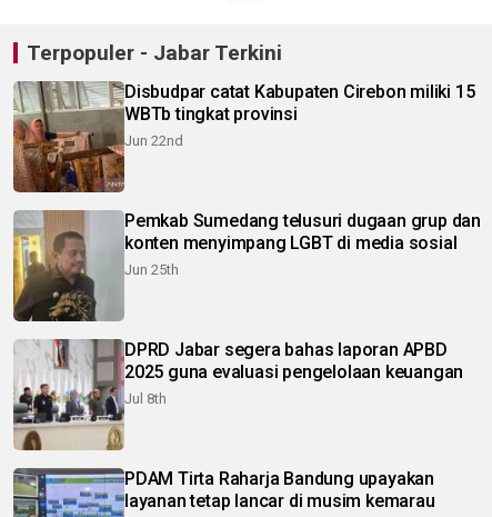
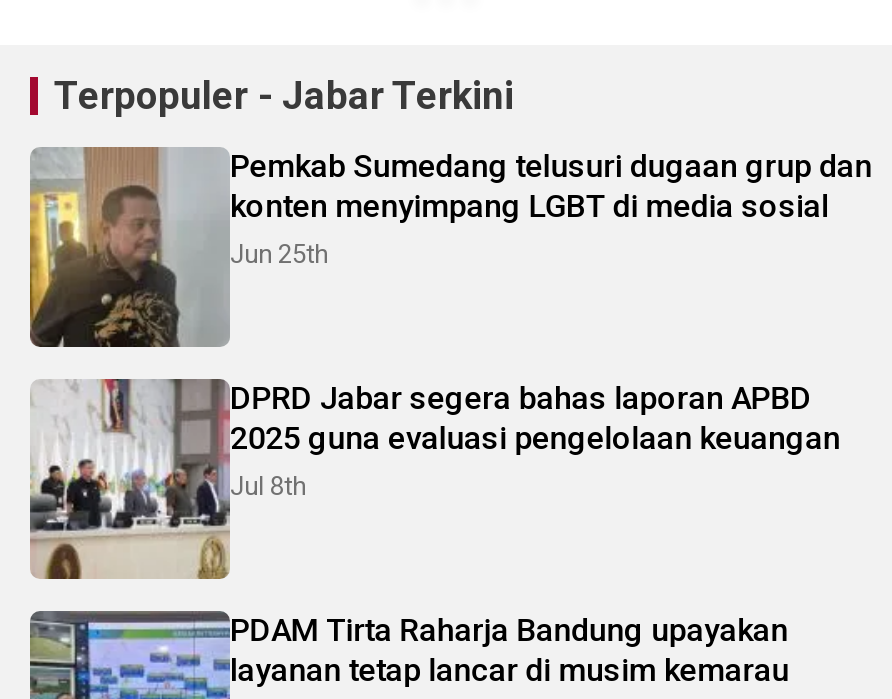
- [image]
- Disbudpar catat Kabupaten Cirebon miliki 15
- WBTb tingkat provinsi
- Jun 22nd
